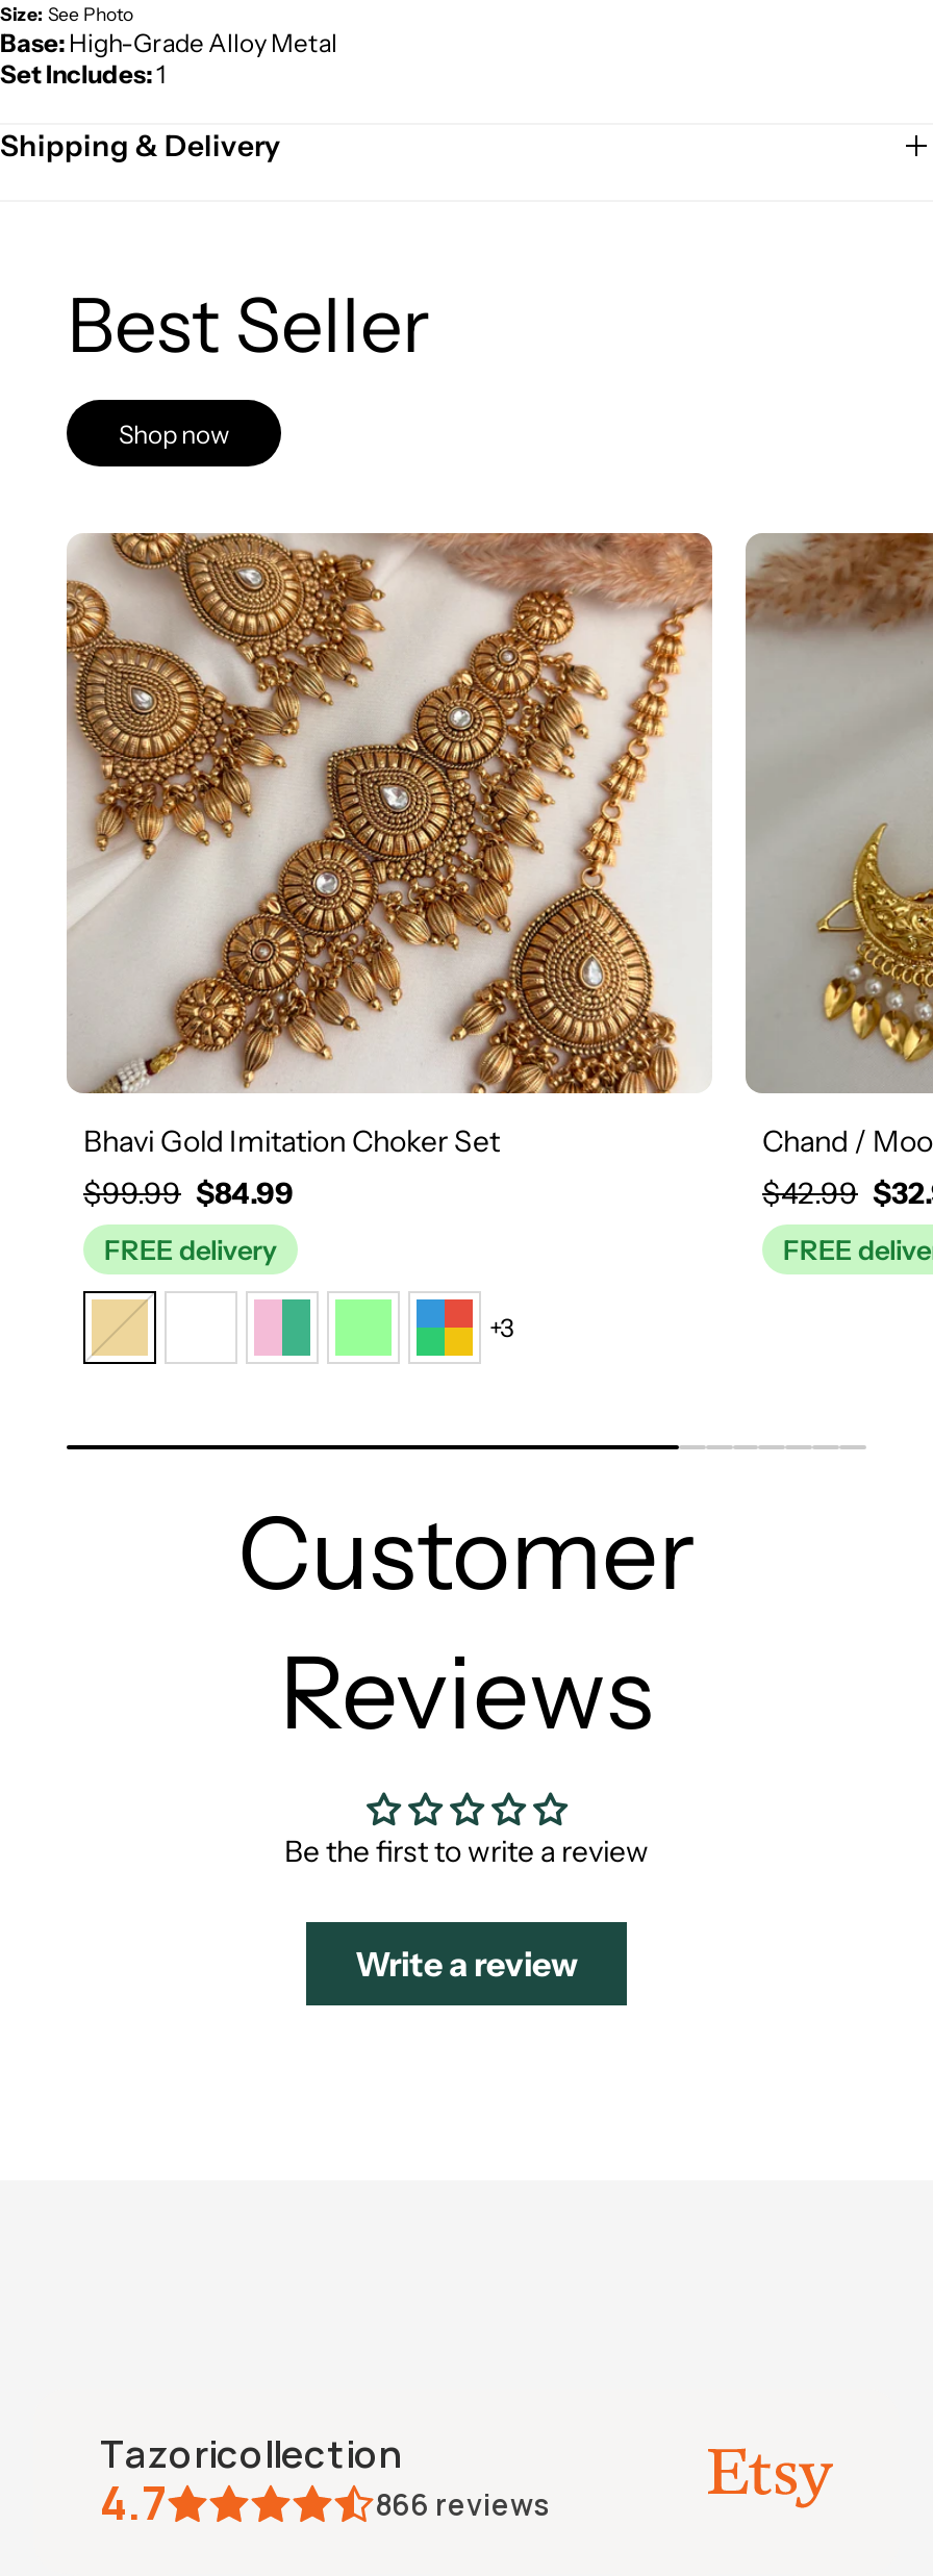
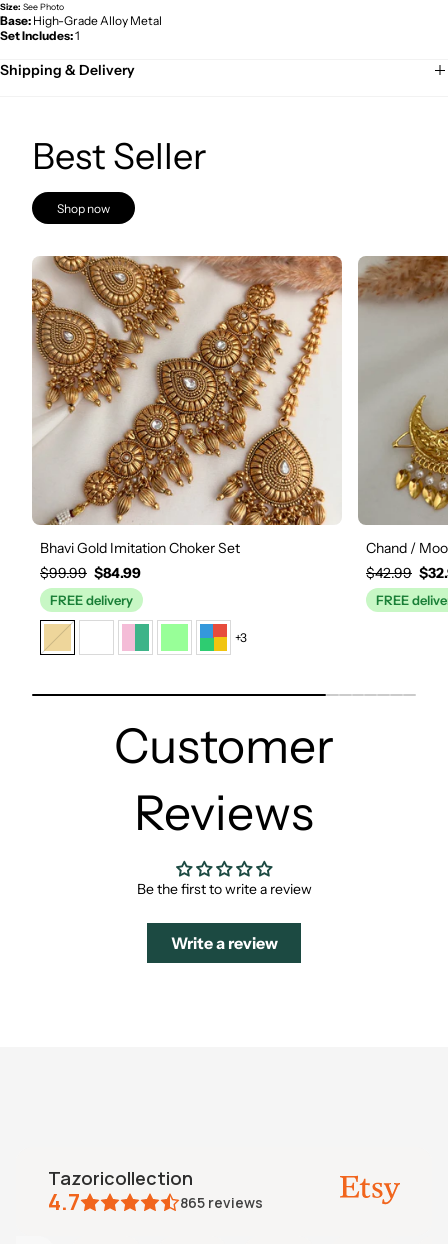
- 866 reviews
+ 865 reviews
